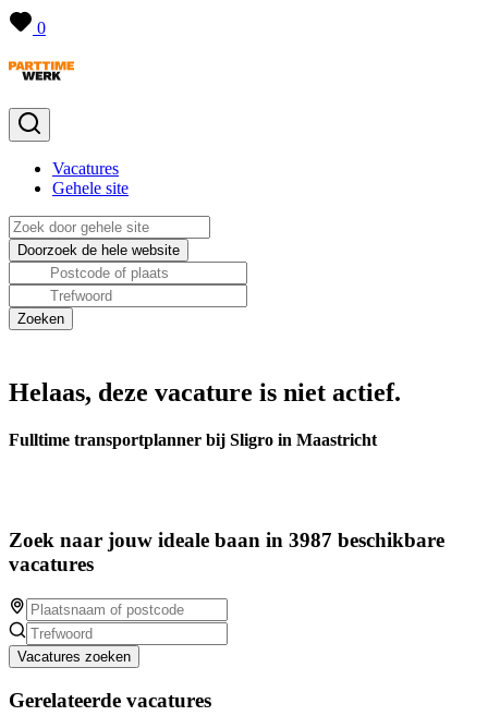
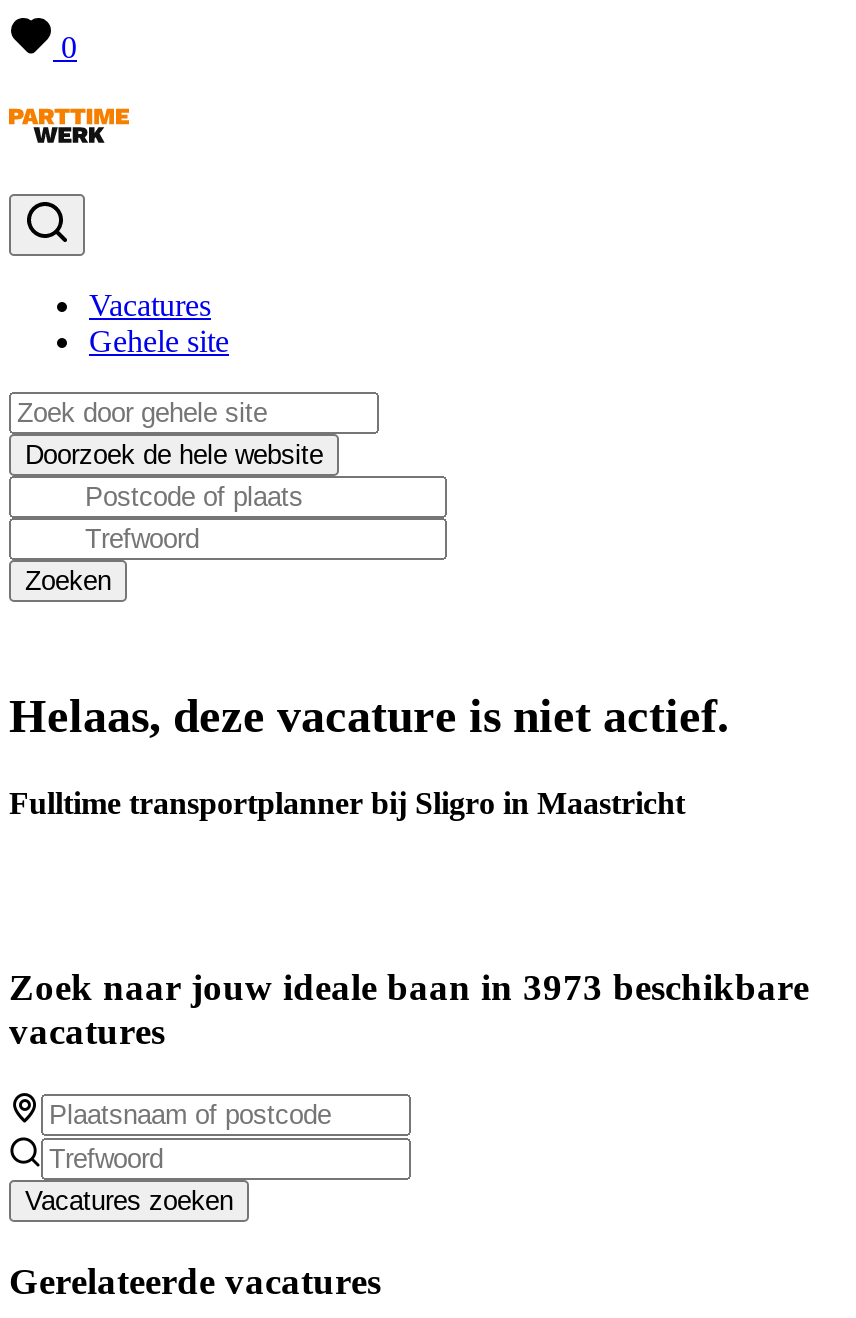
- Zoek naar jouw ideale baan in 3987 beschikbare
+ Zoek naar jouw ideale baan in 3973 beschikbare
